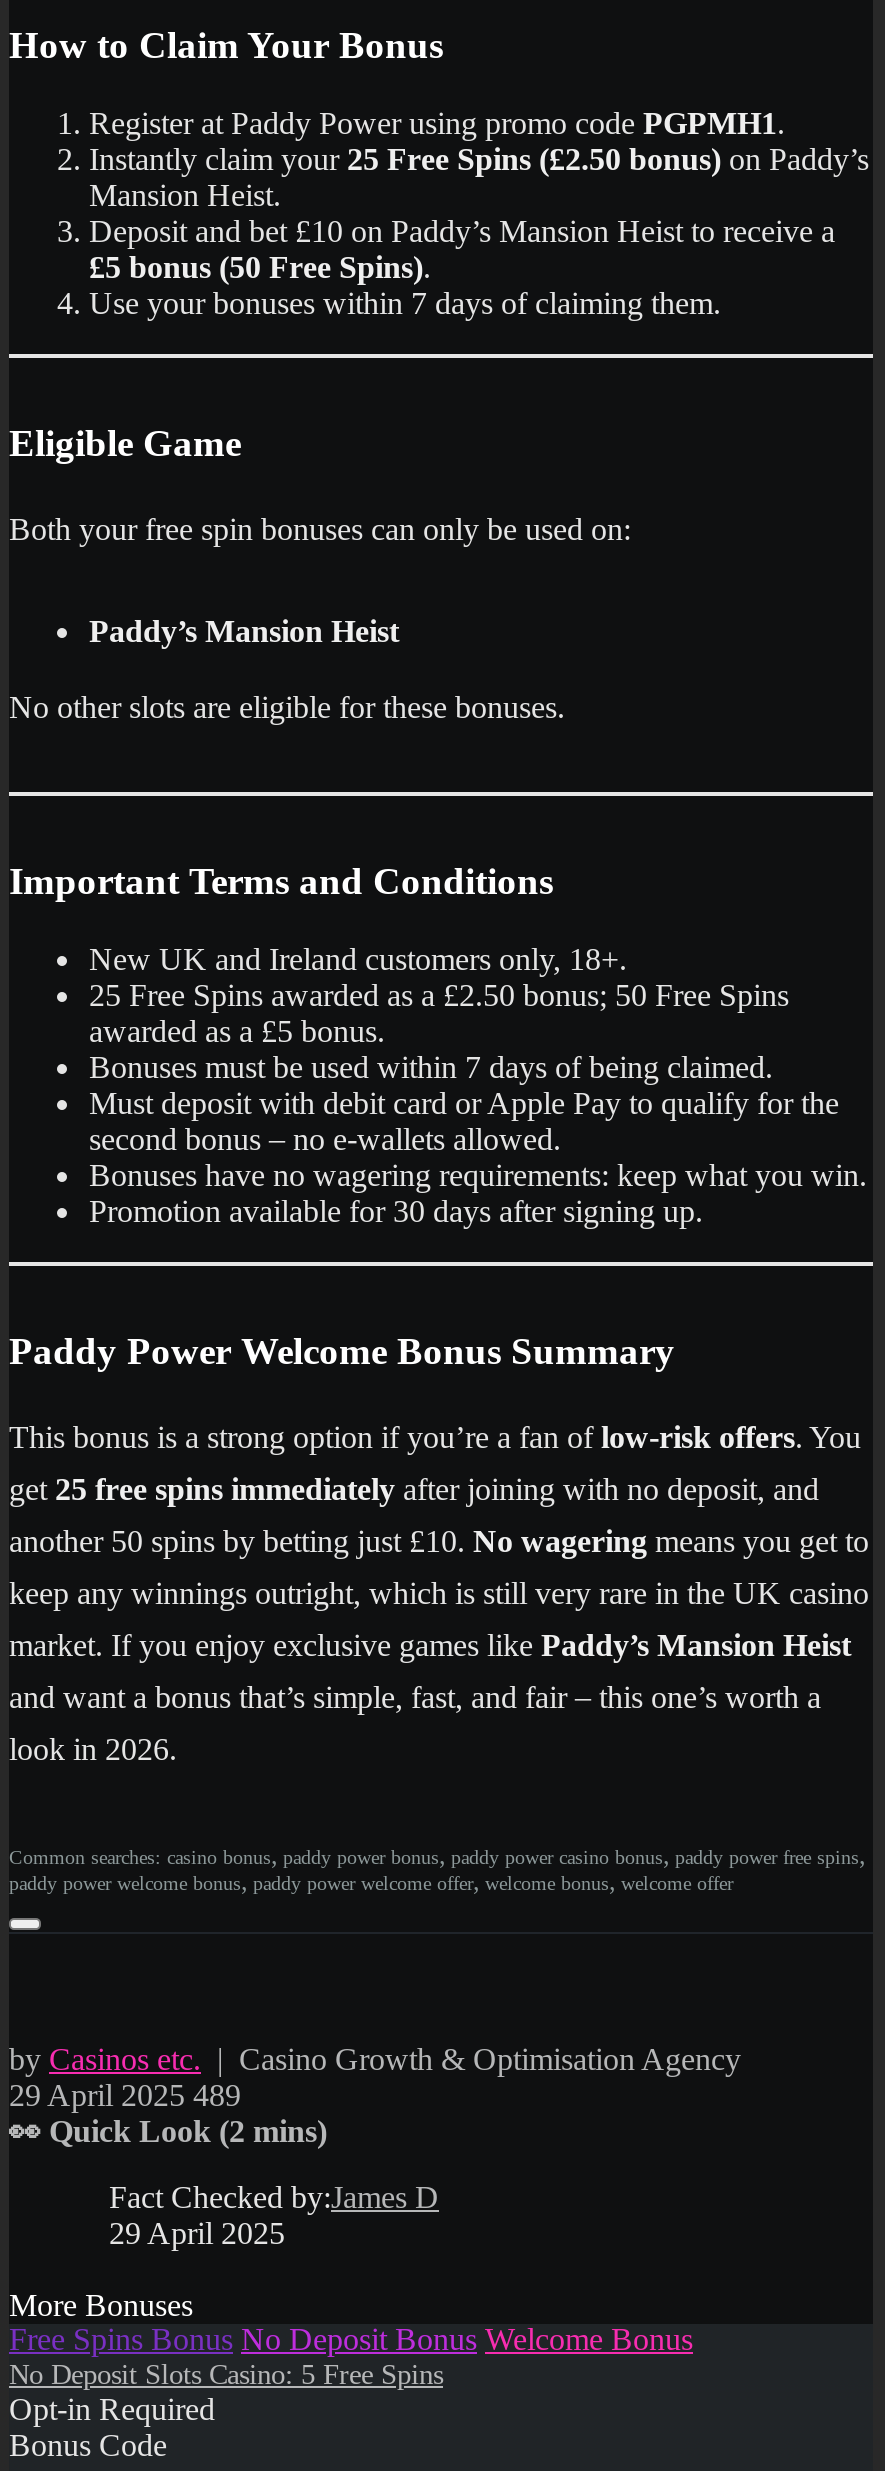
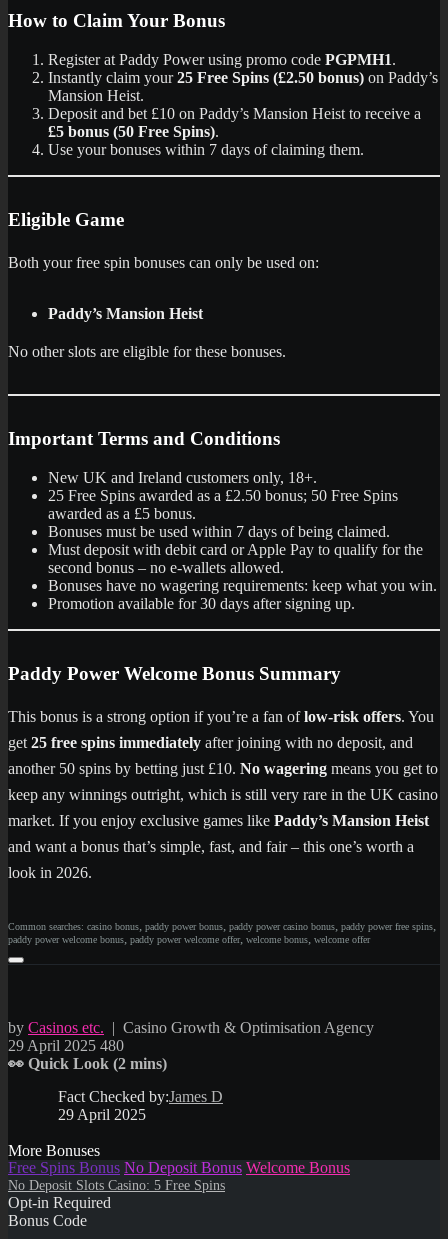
- 29 April 2025 489
+ 29 April 2025 480
